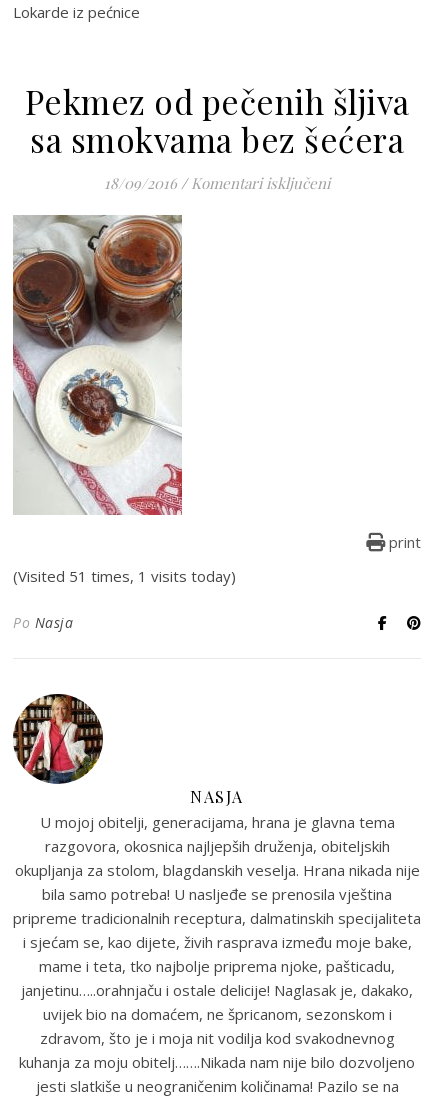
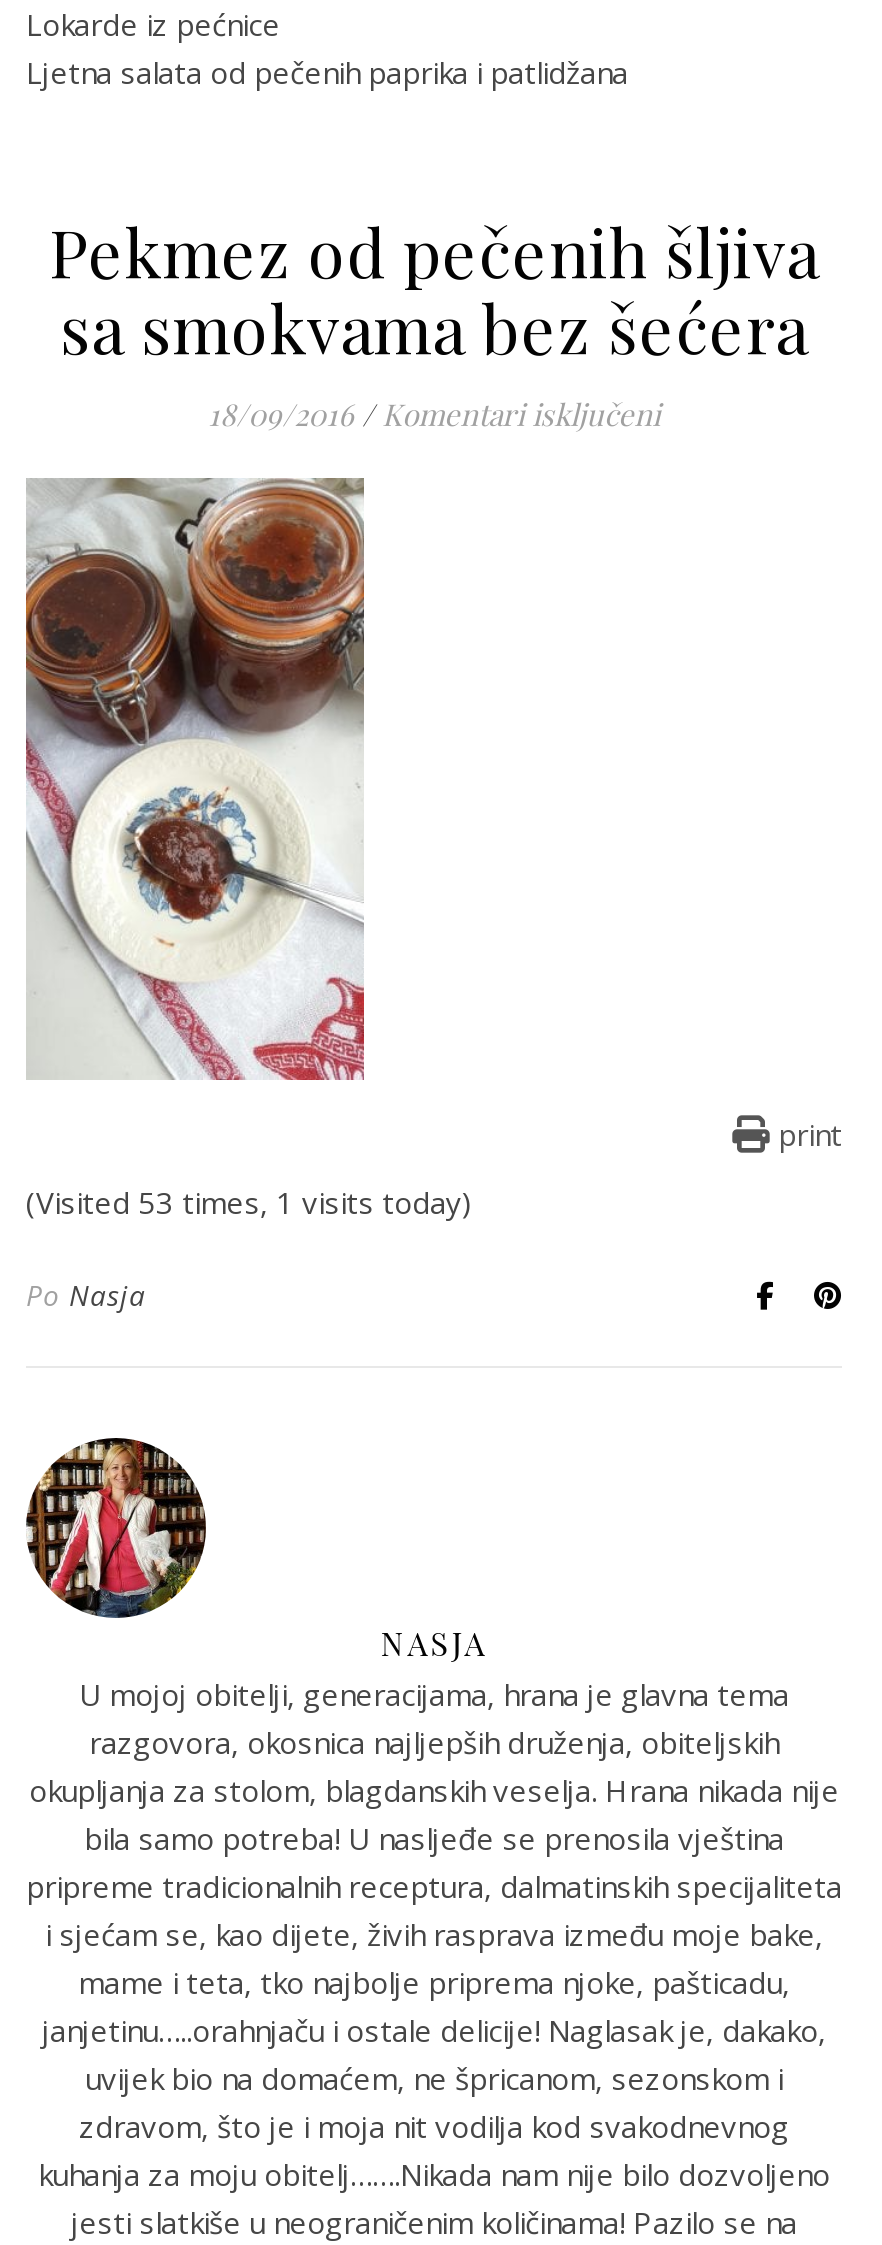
+ Ljetna salata od pečenih paprika i patlidžana

- (Visited 51 times, 1 visits today)
+ (Visited 53 times, 1 visits today)
